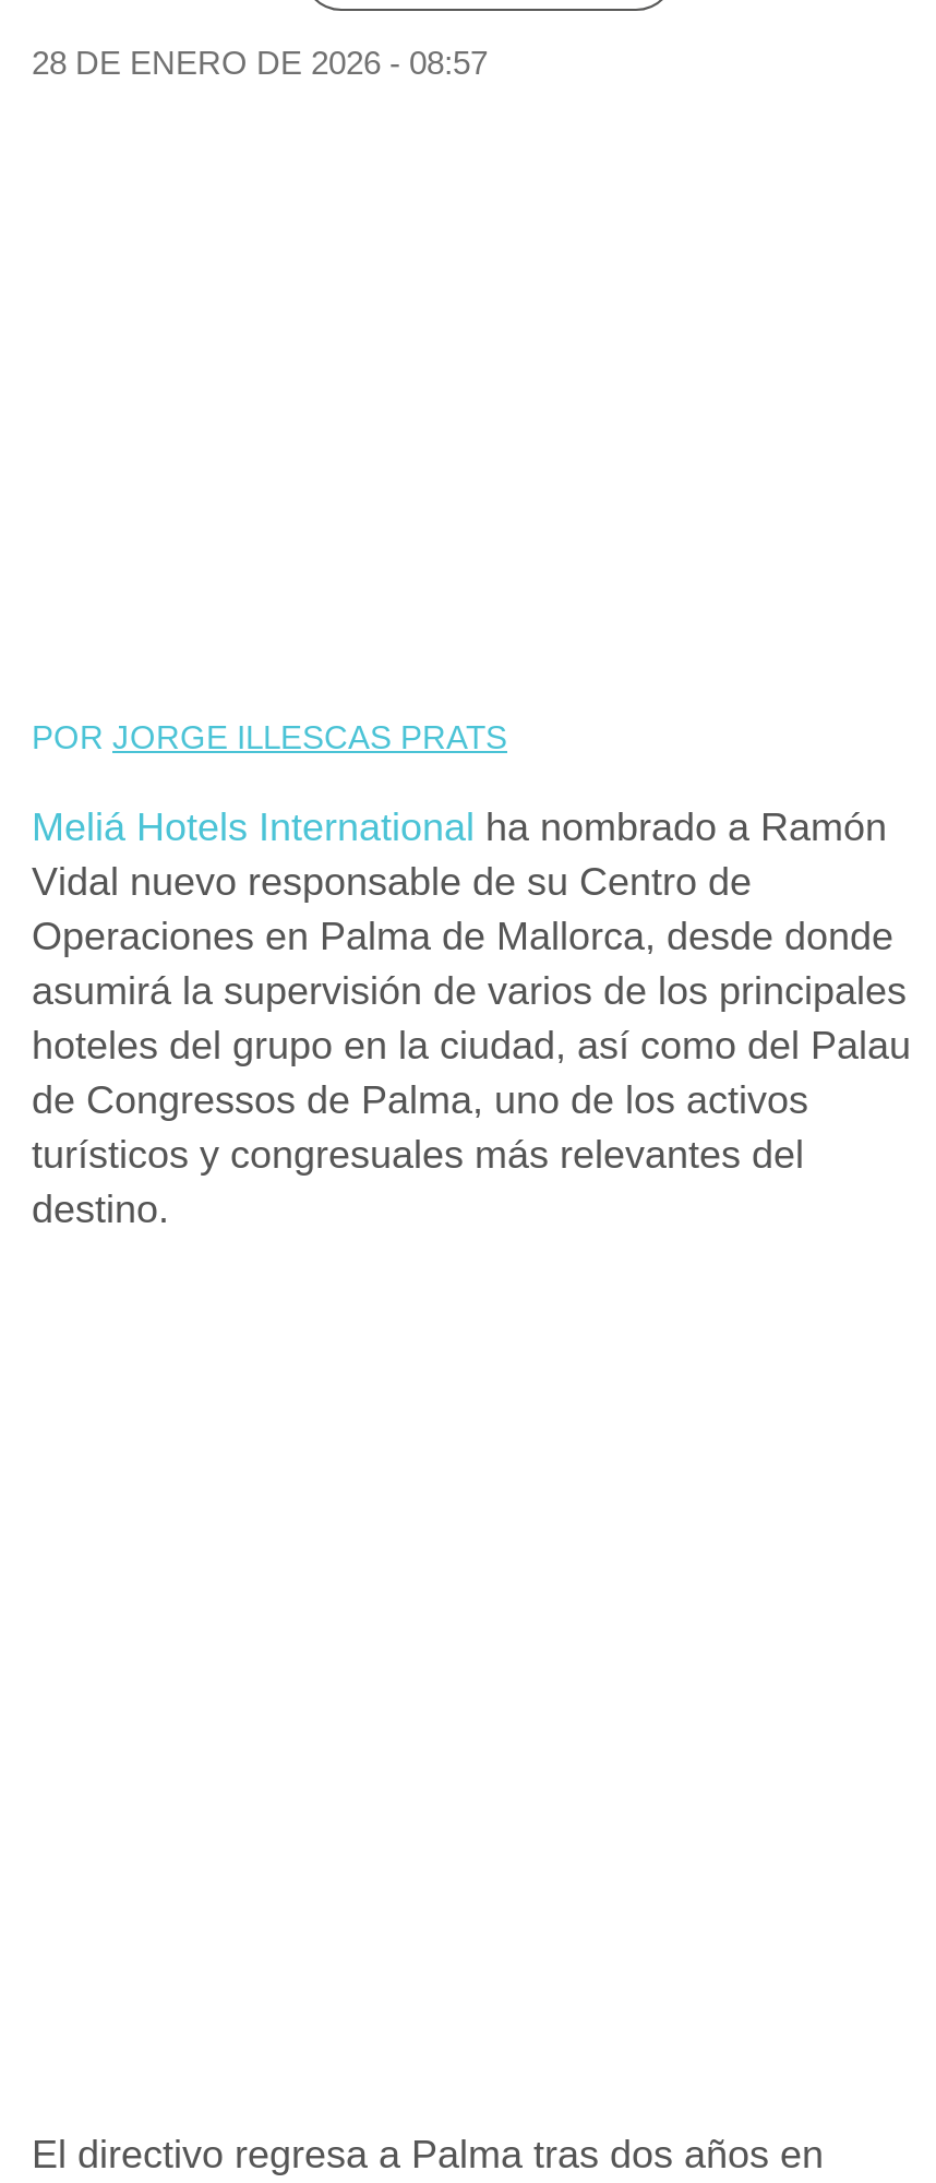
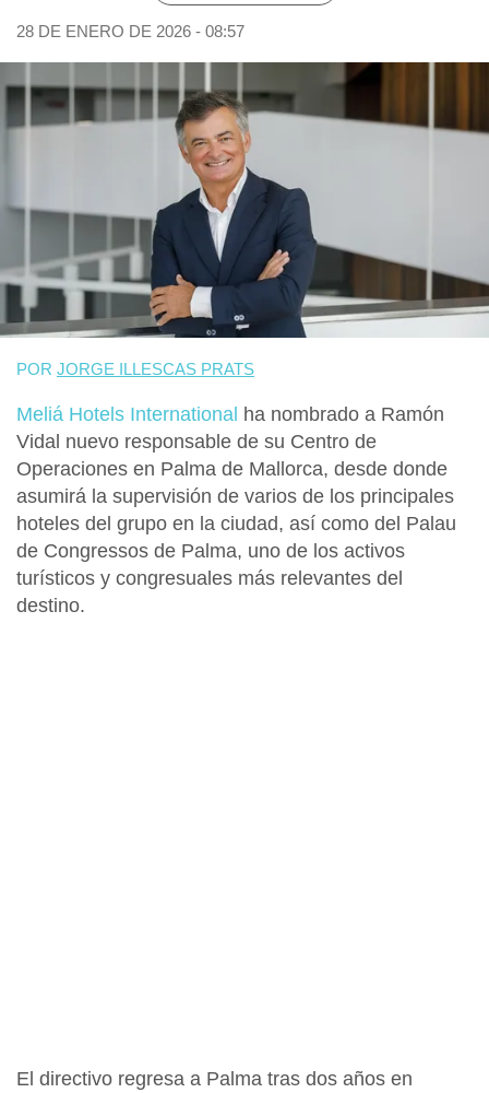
+ [image]
